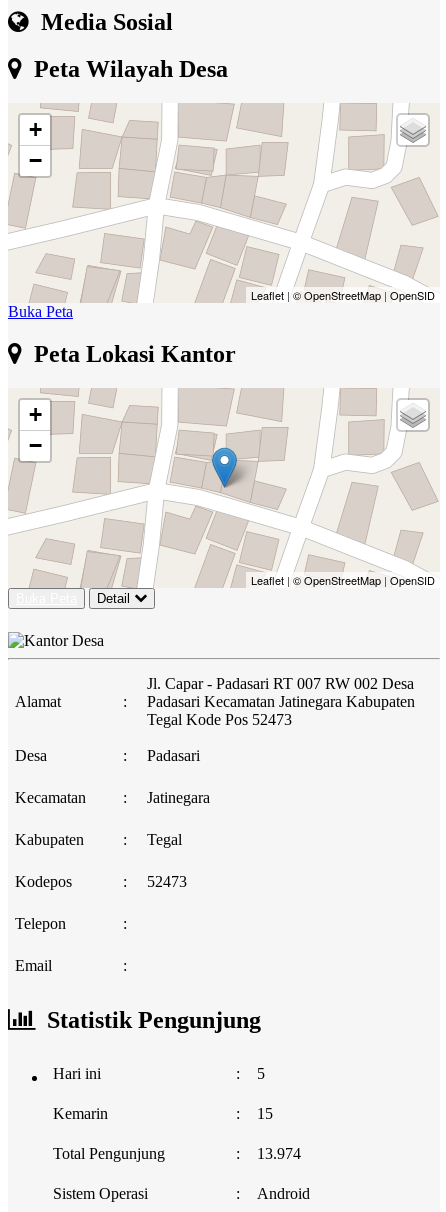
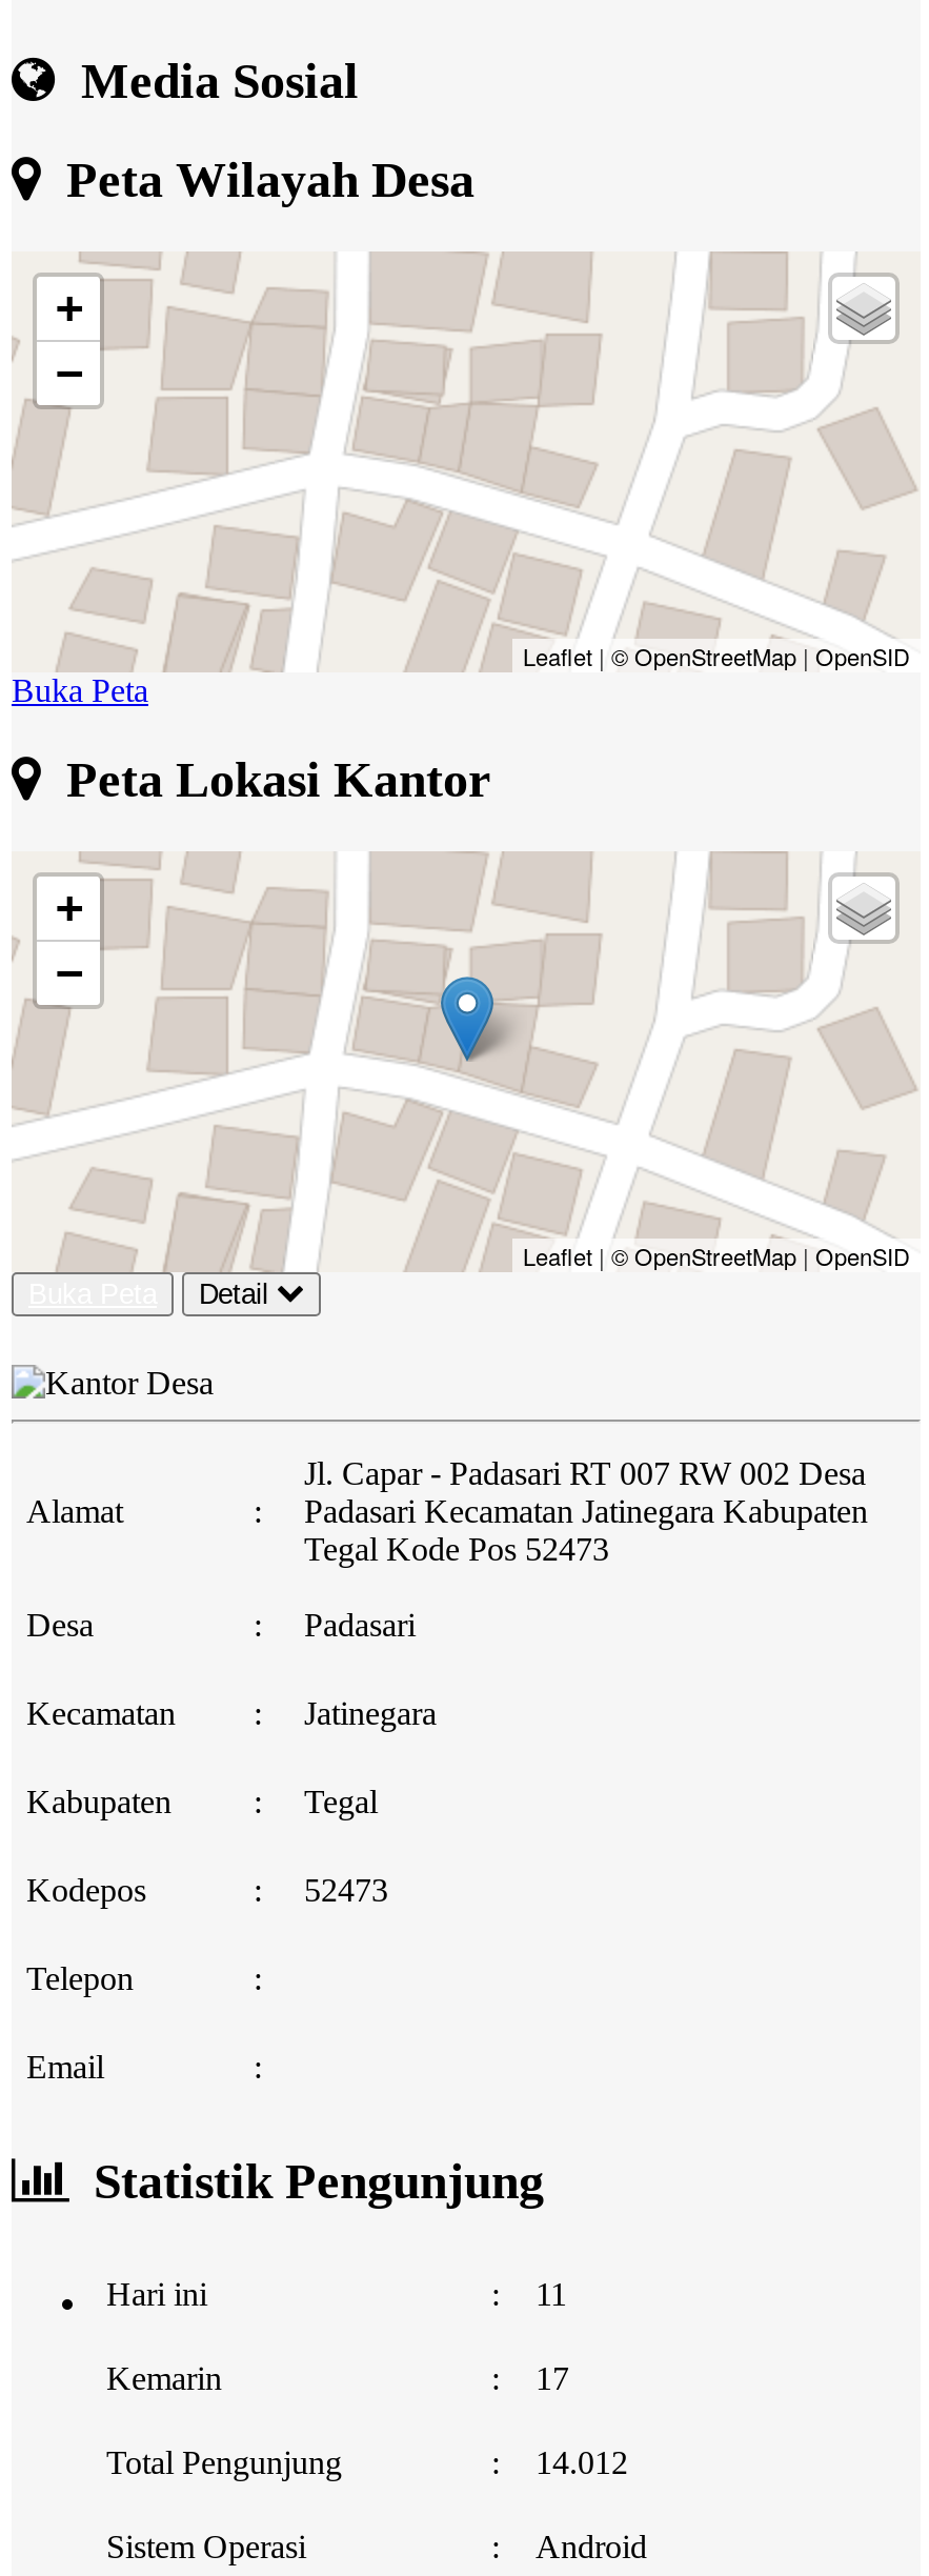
- 5
+ 11

- 15
+ 17

- 13.974
+ 14.012
